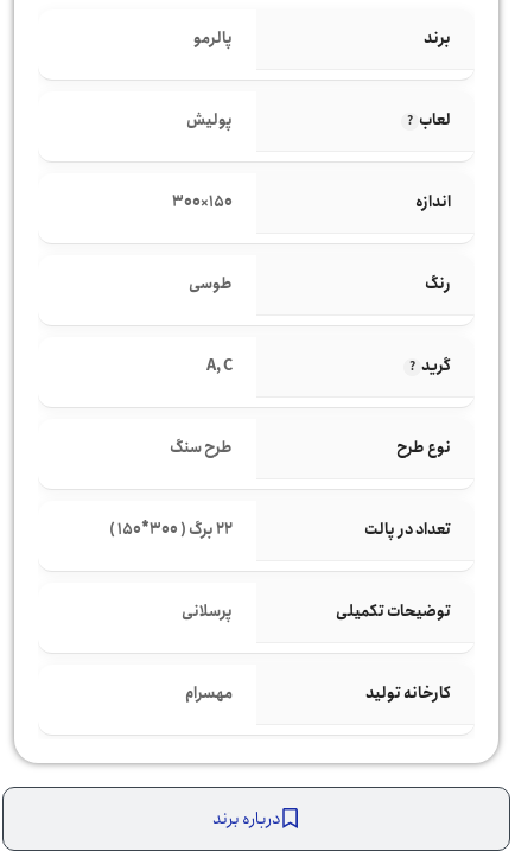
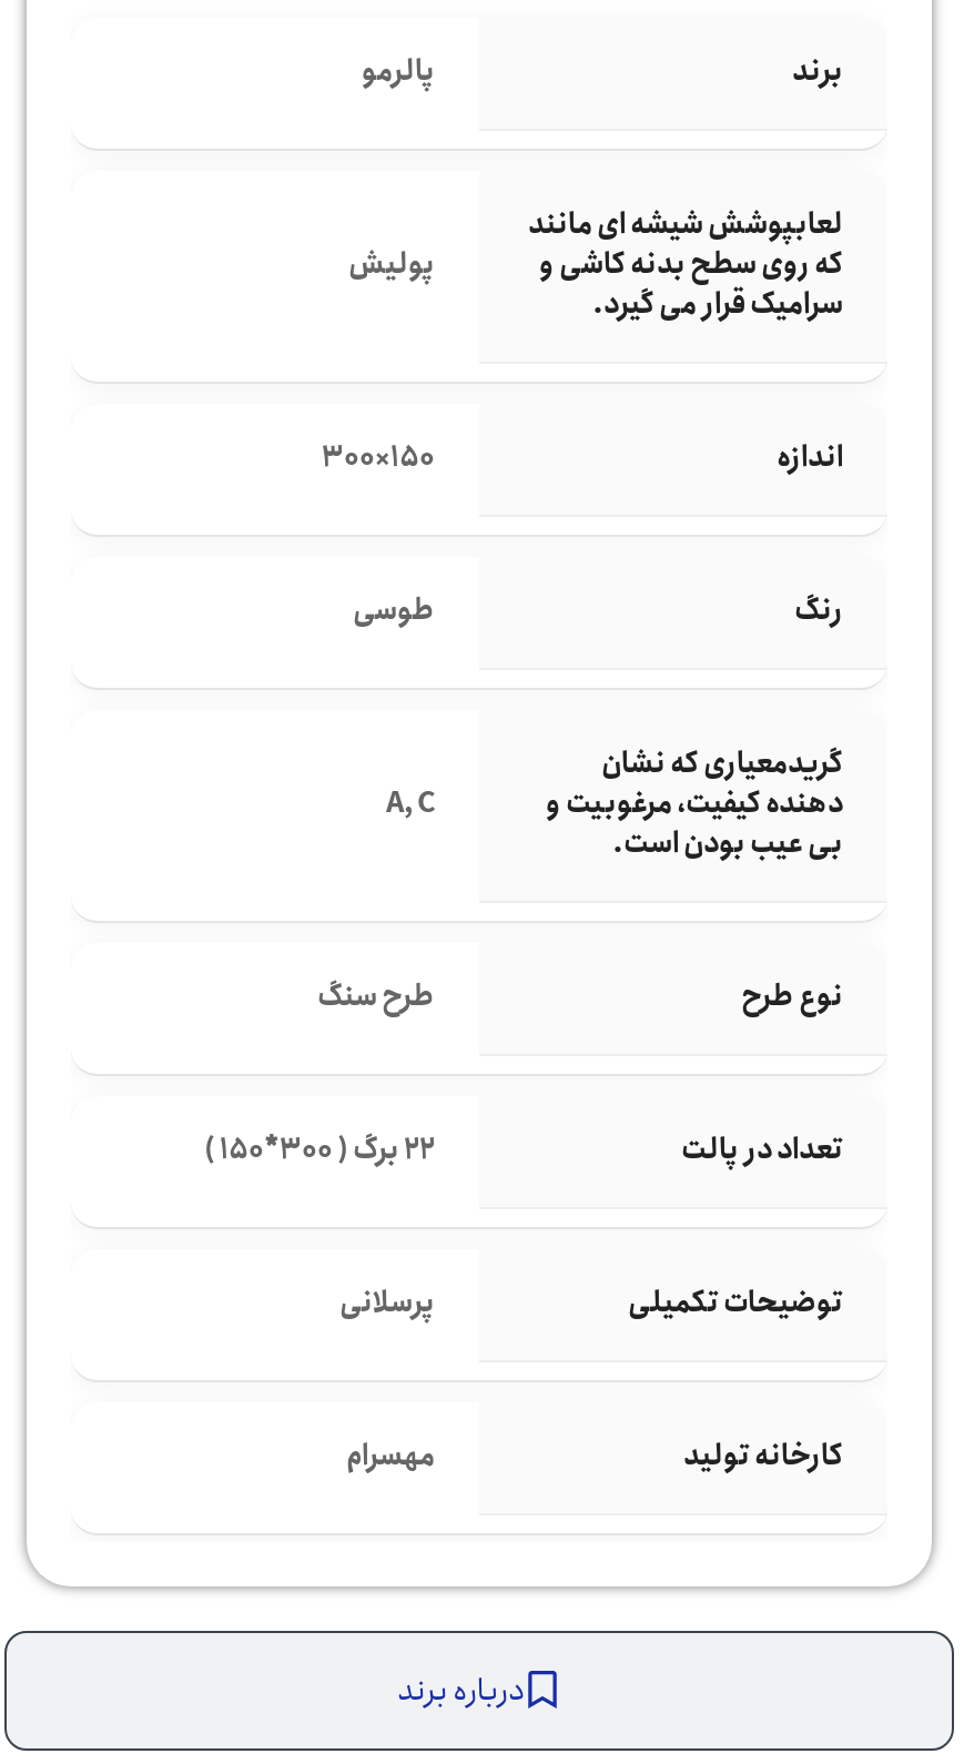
- لعاب
+ لعابپوشش شیشه ای مانند
+ که روی سطح بدنه کاشی و
+ سرامیک قرار می گیرد.

- گرید
+ گریدمعیاری که نشان
+ دهنده کیفیت، مرغوبیت و
+ بی عیب بودن است.
